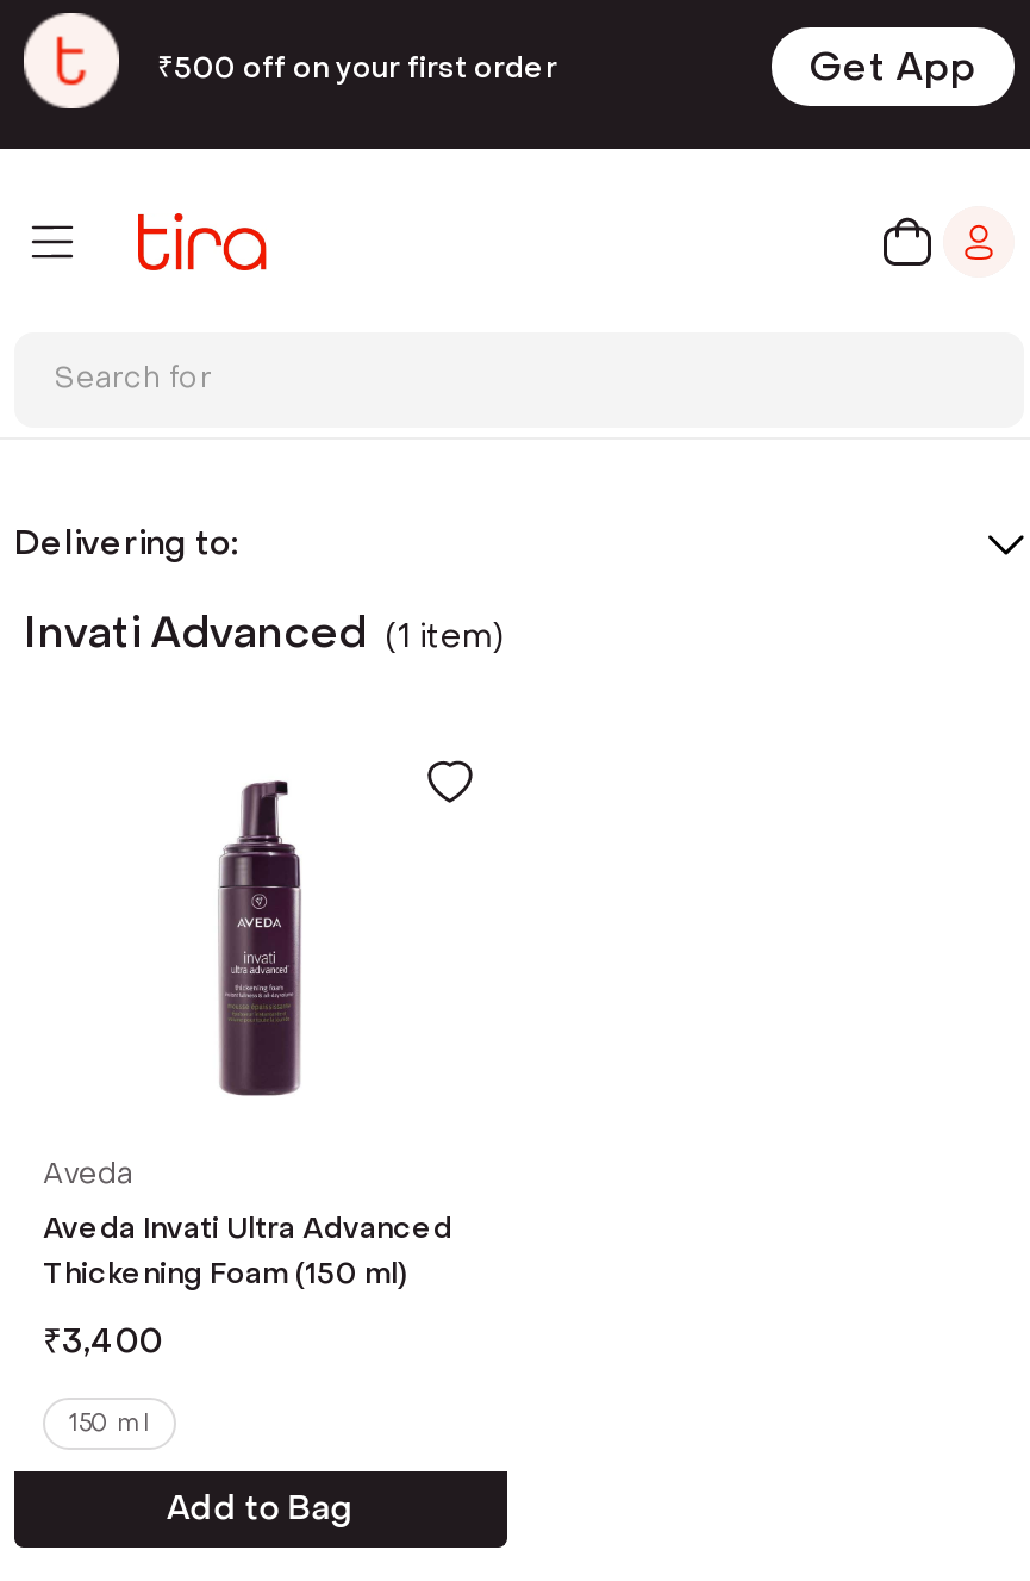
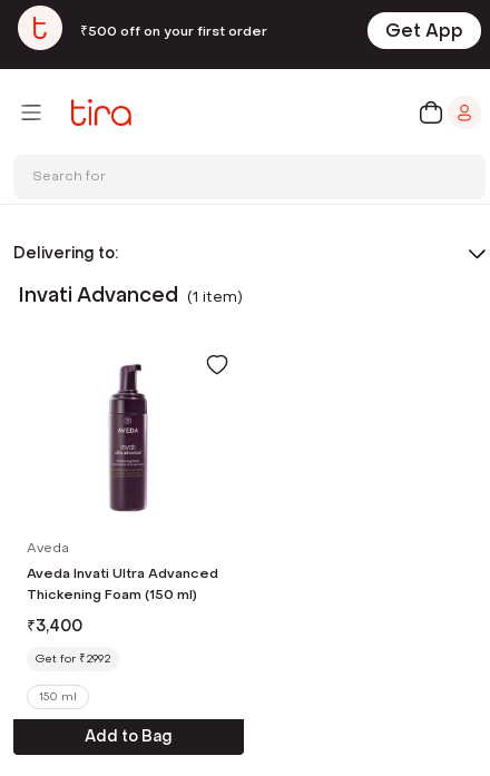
+ Get for ₹2992
